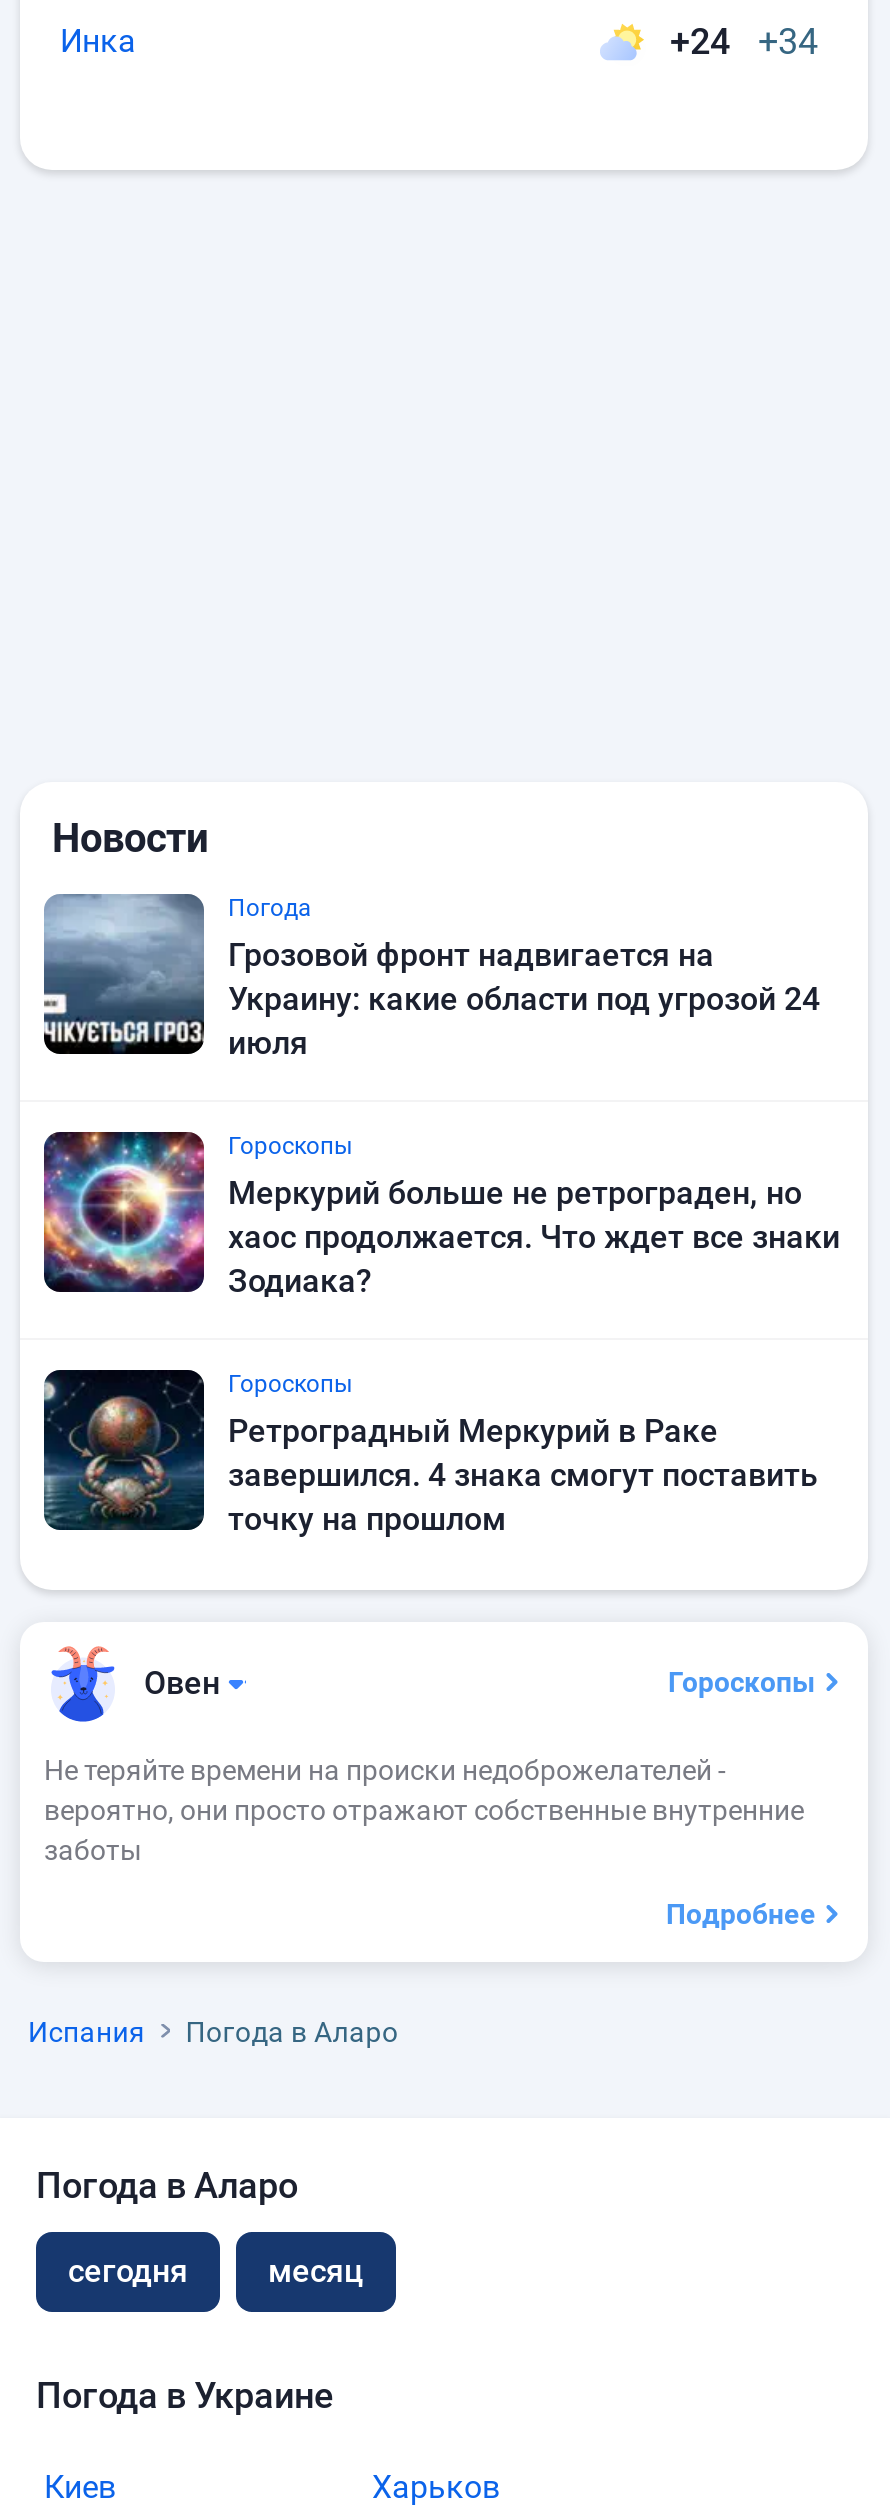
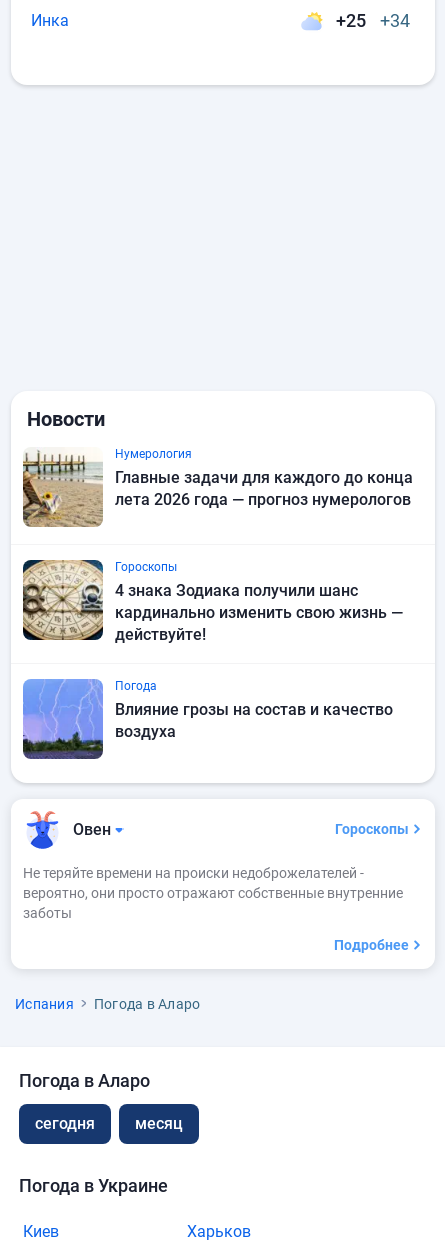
- +24 +34
+ +25 +34

- [image]
- Погода
- Грозовой фронт надвигается на
- Украину: какие области под угрозой 24
- июля
+ [image]
+ Нумерология
+ Главные задачи для каждого до конца
+ лета 2026 года — прогноз нумерологов

- [image]
- Меркурий больше не ретрограден, но
- хаос продолжается. Что ждет все знаки
- Зодиака?
+ [image]
+ 4 знака Зодиака получили шанс
+ кардинально изменить свою жизнь —
+ действуйте!

- [image]
- Гороскопы
- Ретроградный Меркурий в Раке
- завершился. 4 знака смогут поставить
- точку на прошлом
+ [image]
+ Погода
+ Влияние грозы на состав и качество
+ воздуха
